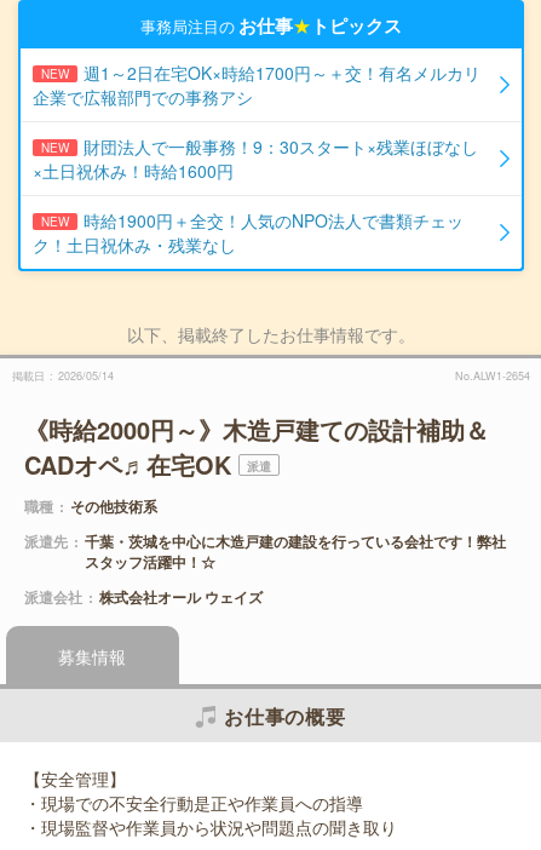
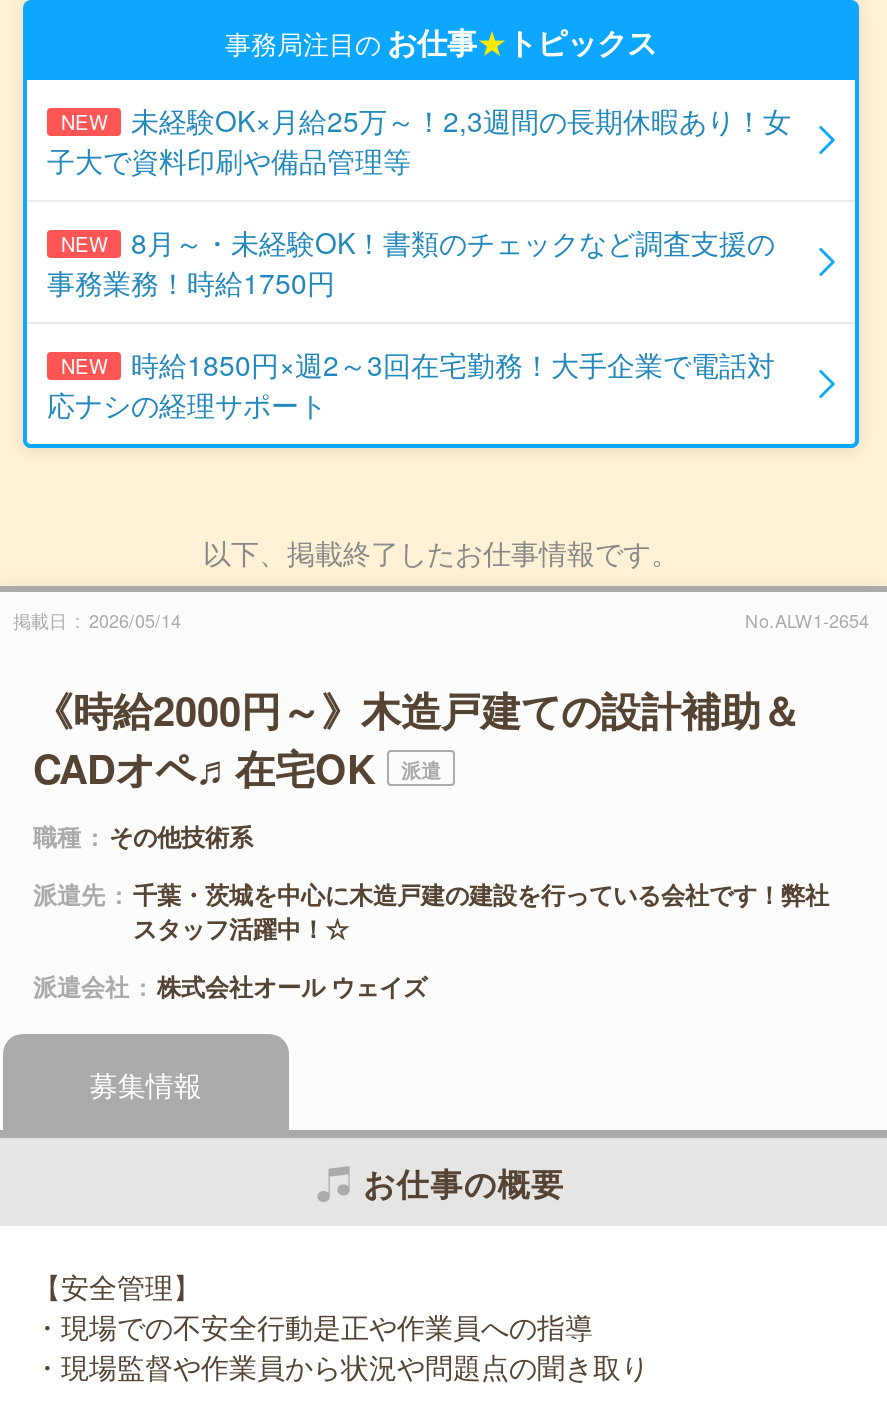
- 週1～2日在宅OK×時給1700円～＋交！有名メルカリ
- 企業で広報部門での事務アシ
+ 未経験OK×月給25万～！2,3週間の長期休暇あり！女
+ 子大で資料印刷や備品管理等

- 財団法人で一般事務！9：30スタート×残業ほぼなし
- ×土日祝休み！時給1600円
+ 8月～・未経験OK！書類のチェックなど調査支援の
+ 事務業務！時給1750円

- 時給1900円＋全交！人気のNPO法人で書類チェッ
- ク！土日祝休み・残業なし
+ 時給1850円×週2～3回在宅勤務！大手企業で電話対
+ 応ナシの経理サポート
